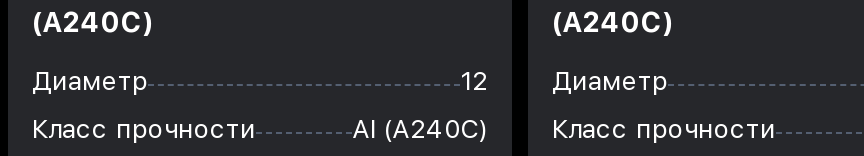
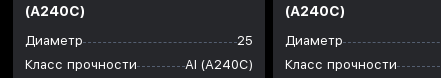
- 12
+ 25
